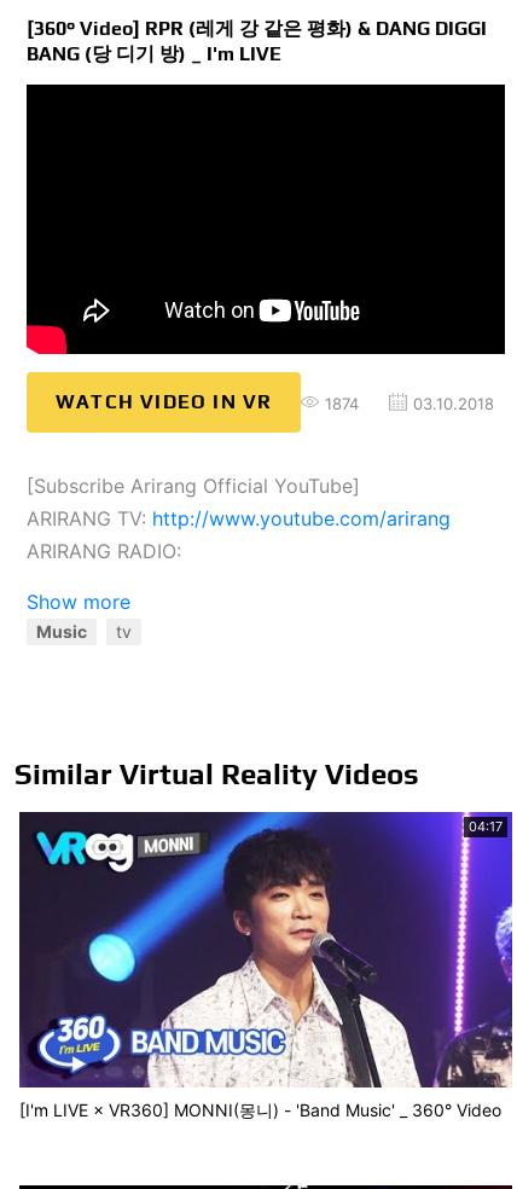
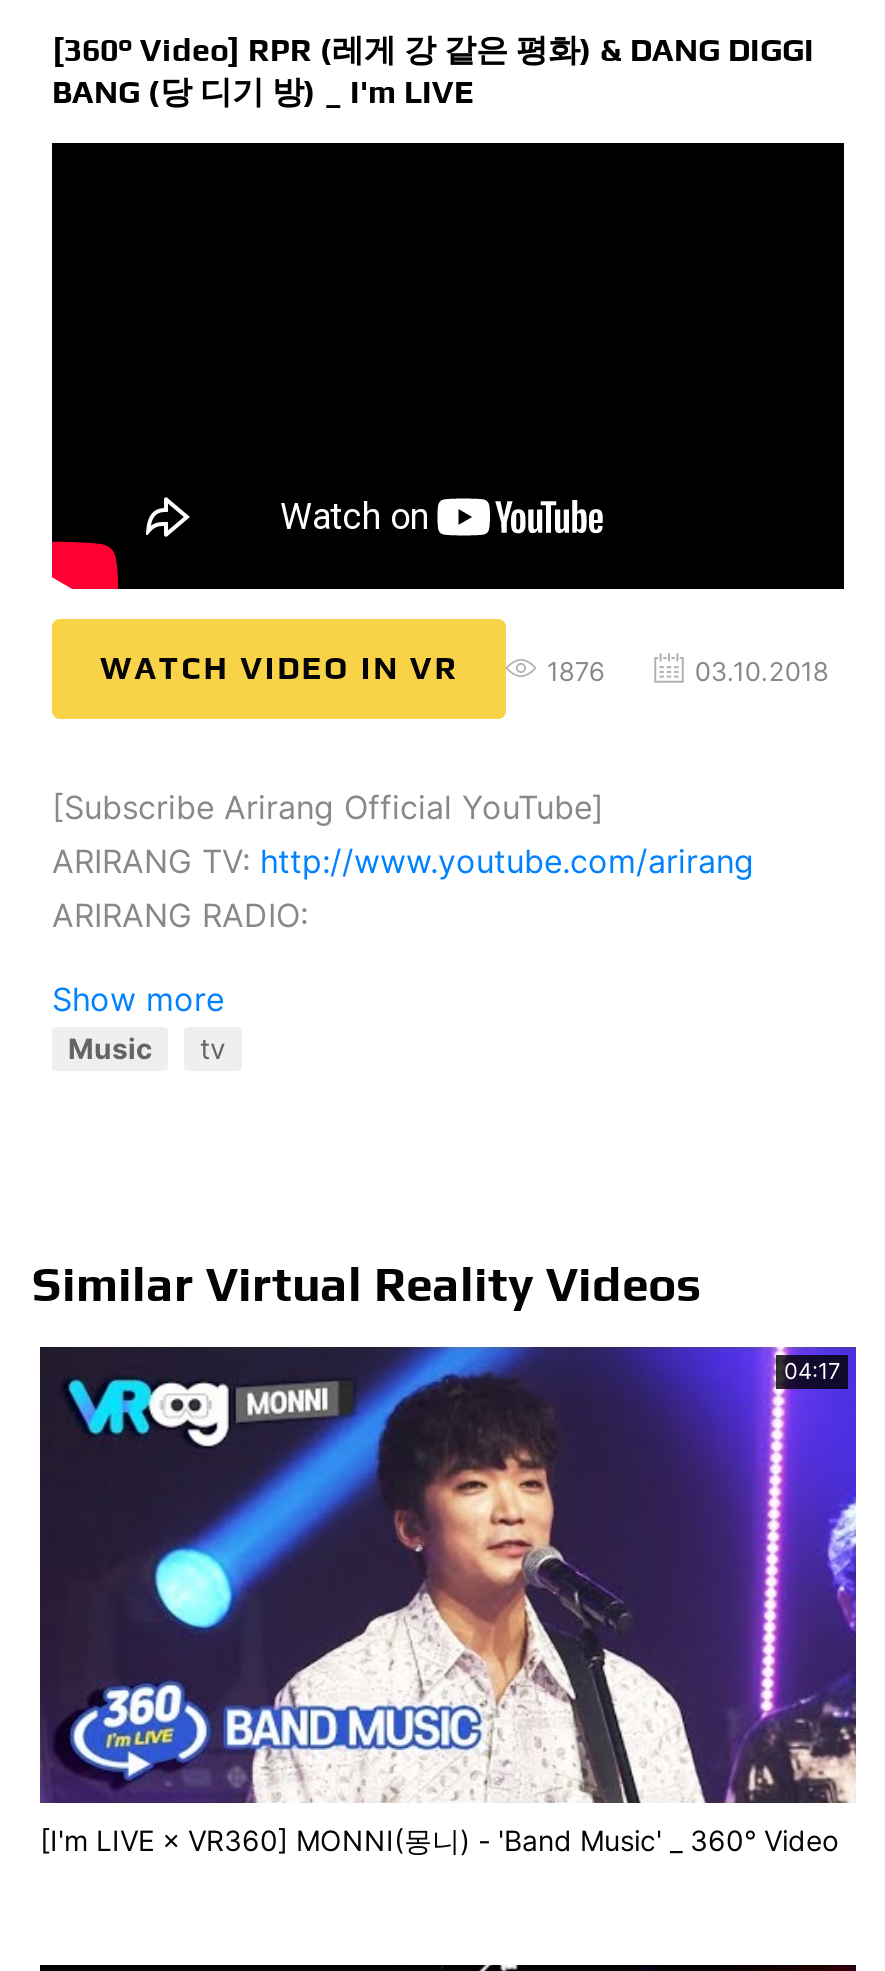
- 1874
+ 1876
